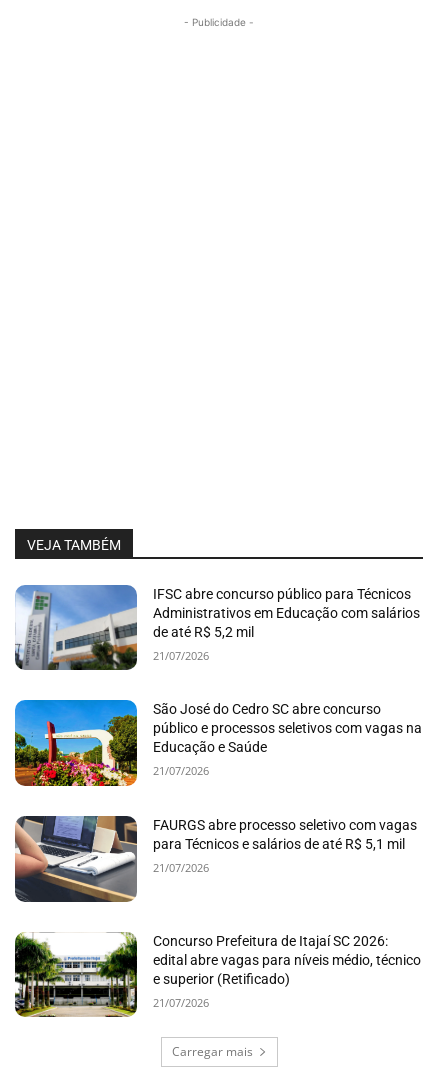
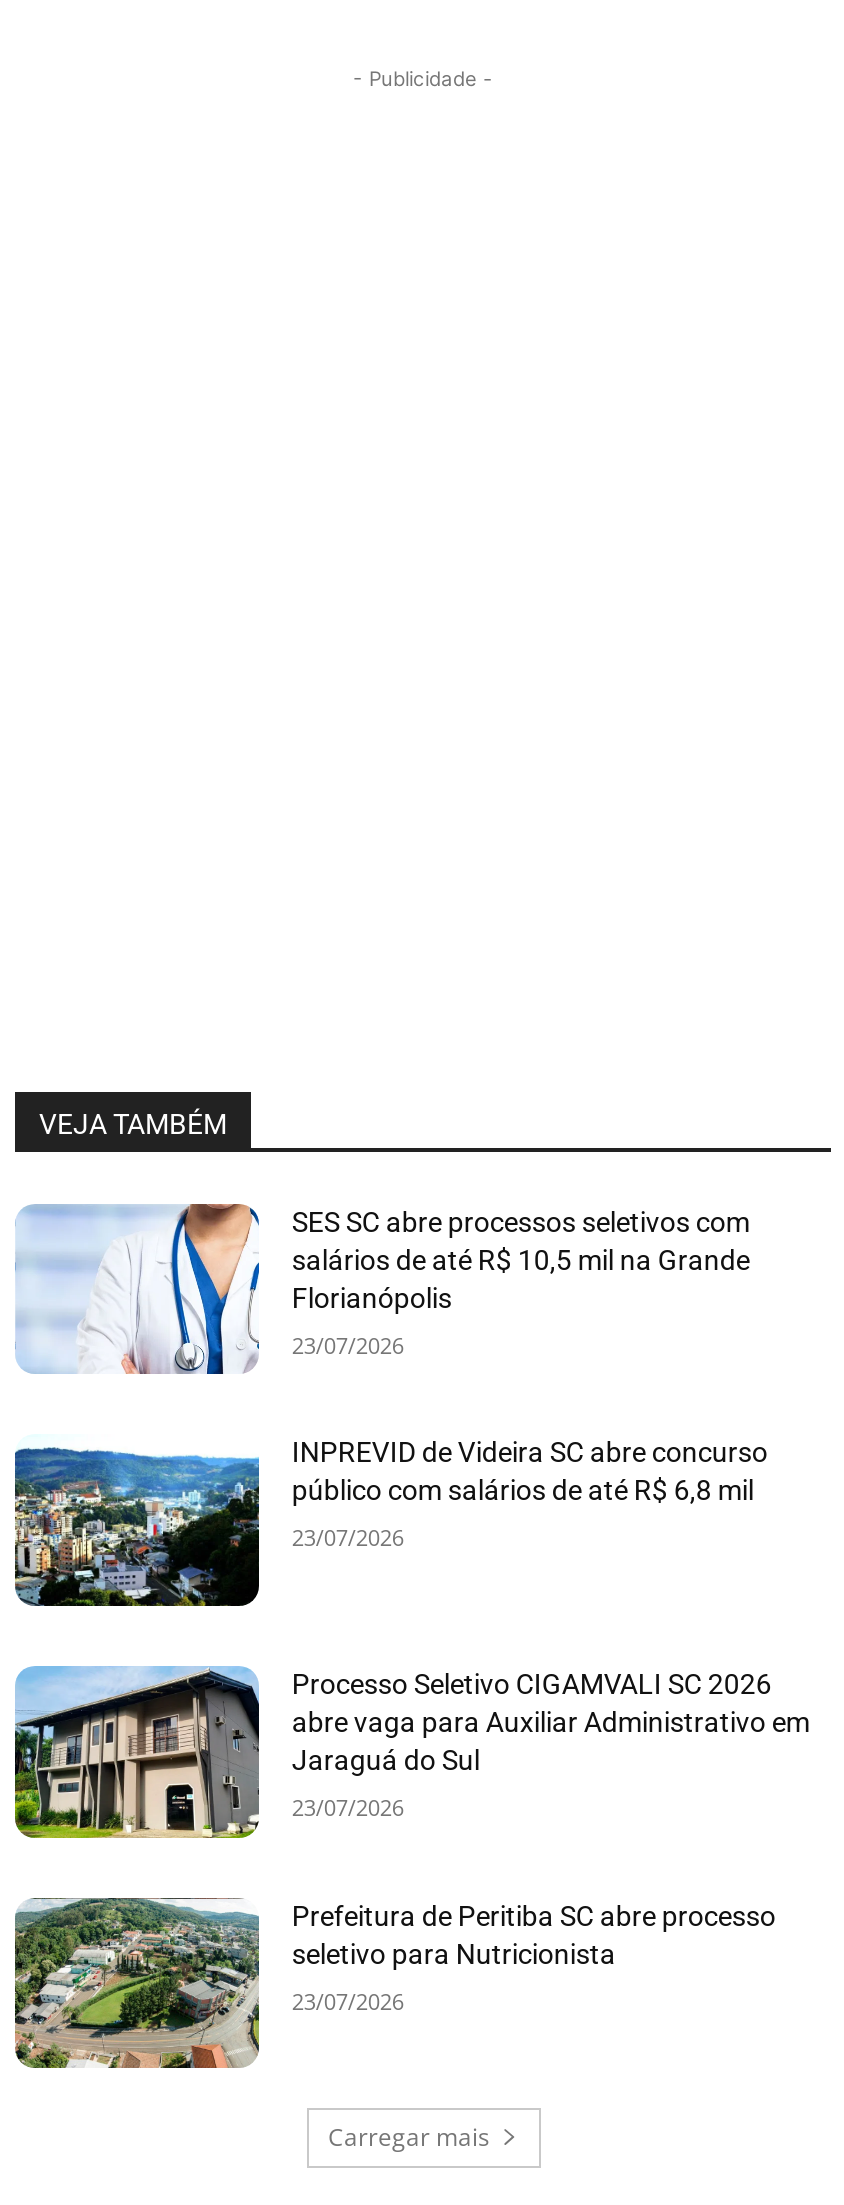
- [image]
- IFSC abre concurso público para Técnicos
- Administrativos em Educação com salários
- de até R$ 5,2 mil
+ [image]
+ SES SC abre processos seletivos com
+ salários de até R$ 10,5 mil na Grande
+ Florianópolis

- 21/07/2026
+ 23/07/2026

- [image]
- São José do Cedro SC abre concurso
- público e processos seletivos com vagas na
- Educação e Saúde
+ [image]
+ INPREVID de Videira SC abre concurso
+ público com salários de até R$ 6,8 mil

- 21/07/2026
+ 23/07/2026

- [image]
- FAURGS abre processo seletivo com vagas
- para Técnicos e salários de até R$ 5,1 mil
+ [image]
+ Processo Seletivo CIGAMVALI SC 2026
+ abre vaga para Auxiliar Administrativo em
+ Jaraguá do Sul

- 21/07/2026
+ 23/07/2026

- [image]
- Concurso Prefeitura de Itajaí SC 2026:
- edital abre vagas para níveis médio, técnico
- e superior (Retificado)
+ [image]
+ Prefeitura de Peritiba SC abre processo
+ seletivo para Nutricionista

- 21/07/2026
+ 23/07/2026
